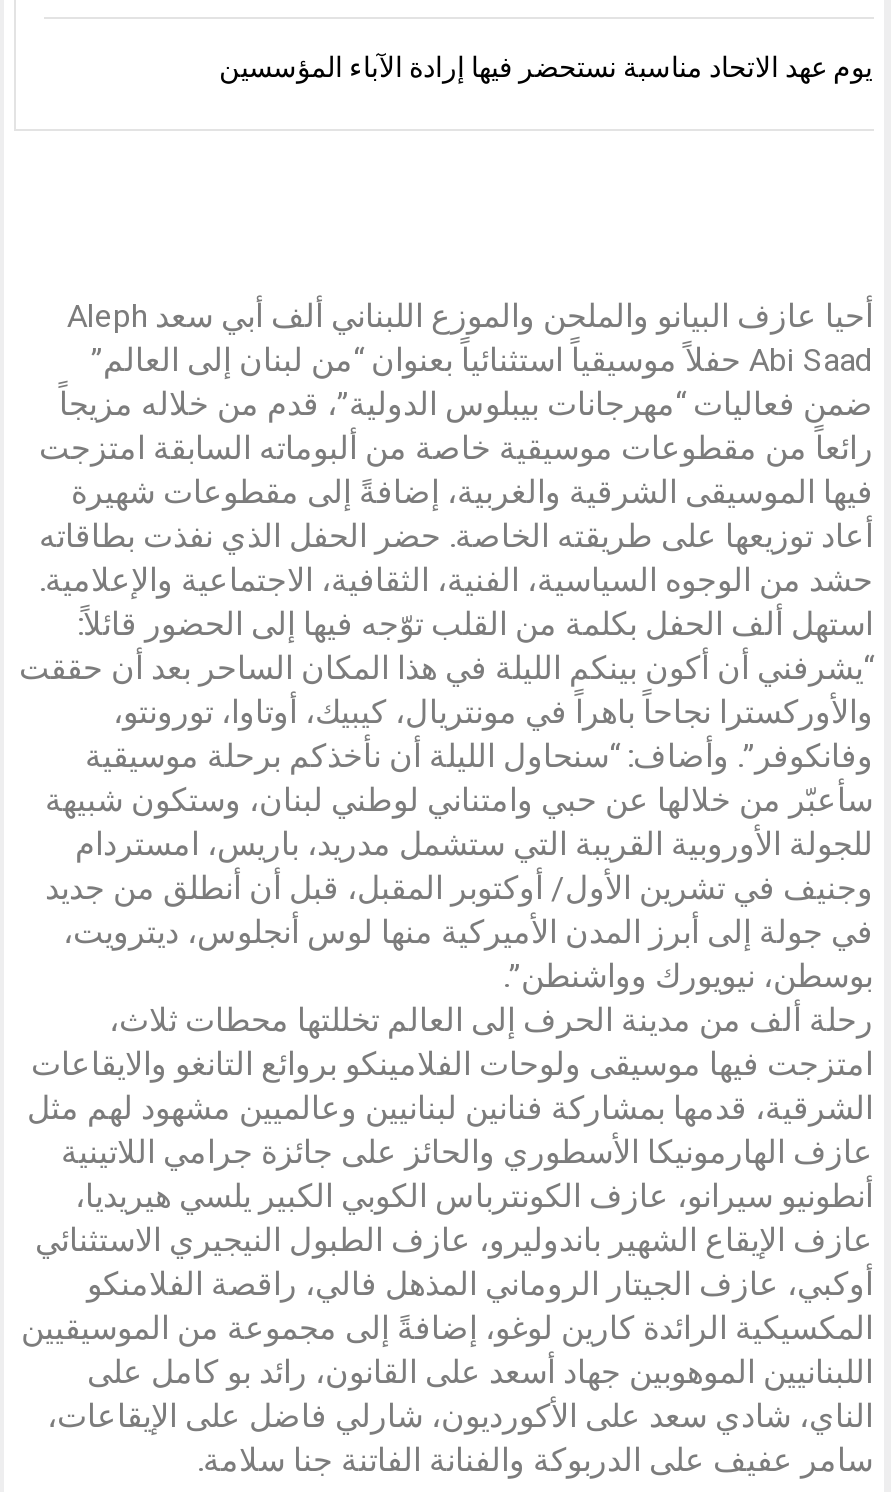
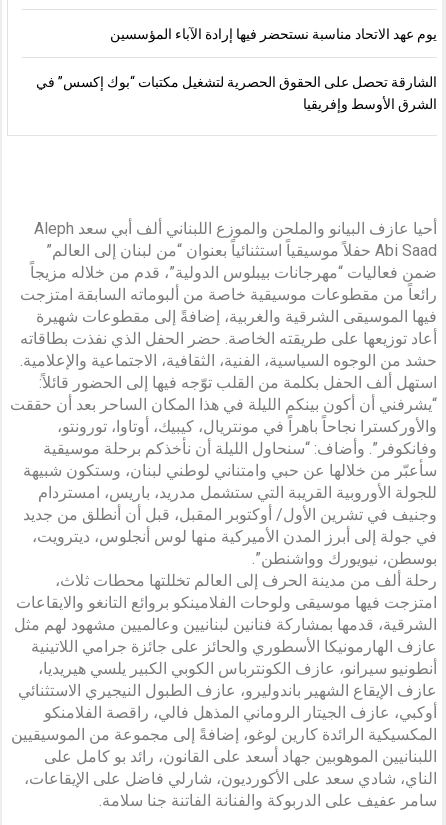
+ الشارقة تحصل على الحقوق الحصرية لتشغيل مكتبات “بوك إكسس” في
+ الشرق الأوسط وإفريقيا
